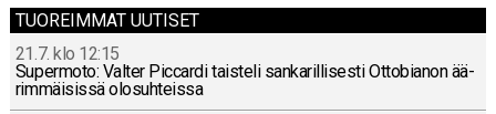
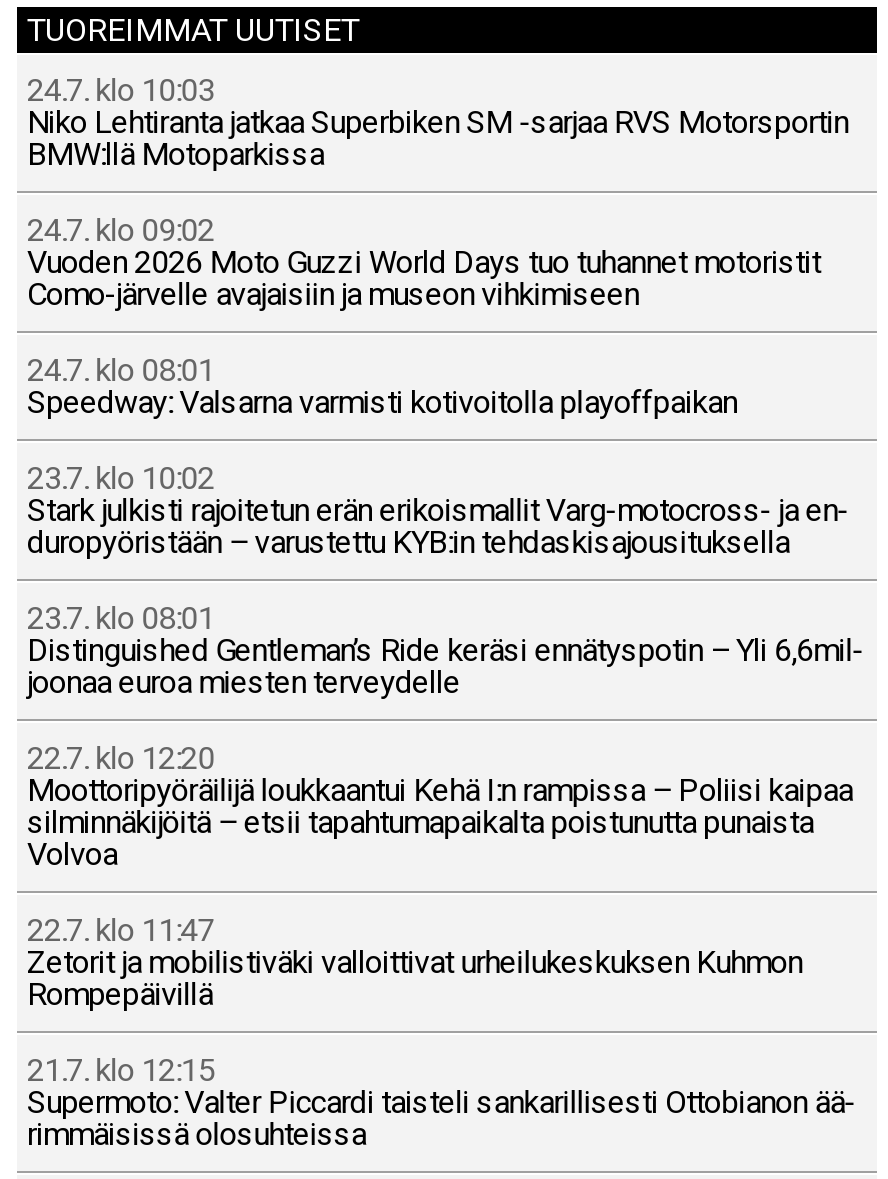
+ 24.7. klo 10:03
+ Niko Lehtiranta jatkaa Superbiken SM -sarjaa RVS Motorsportin
+ BMW:llä Motoparkissa
+ 24.7. klo 09:02
+ Vuoden 2026 Moto Guzzi World Days tuo tuhannet motoristit
+ Como-järvelle avajaisiin ja museon vihkimiseen
+ 24.7. klo 08:01
+ Speedway: Valsarna varmisti kotivoitolla playoffpaikan
+ 23.7. klo 10:02
+ Stark julkisti rajoitetun erän erikoismallit Varg-motocross- ja en
+ duropyöristään – varustettu KYB:in tehdaskisajousituksella
+ 23.7. klo 08:01
+ Distinguished Gentleman’s Ride keräsi ennätyspotin – Yli 6,6mil
+ joonaa euroa miesten terveydelle
+ 22.7. klo 12:20
+ Moottoripyöräilijä loukkaantui Kehä I:n rampissa – Poliisi kaipaa
+ silminnäkijöitä – etsii tapahtumapaikalta poistunutta punaista
+ Volvoa
+ 22.7. klo 11:47
+ Zetorit ja mobilistiväki valloittivat urheilukeskuksen Kuhmon
+ Rompepäivillä
